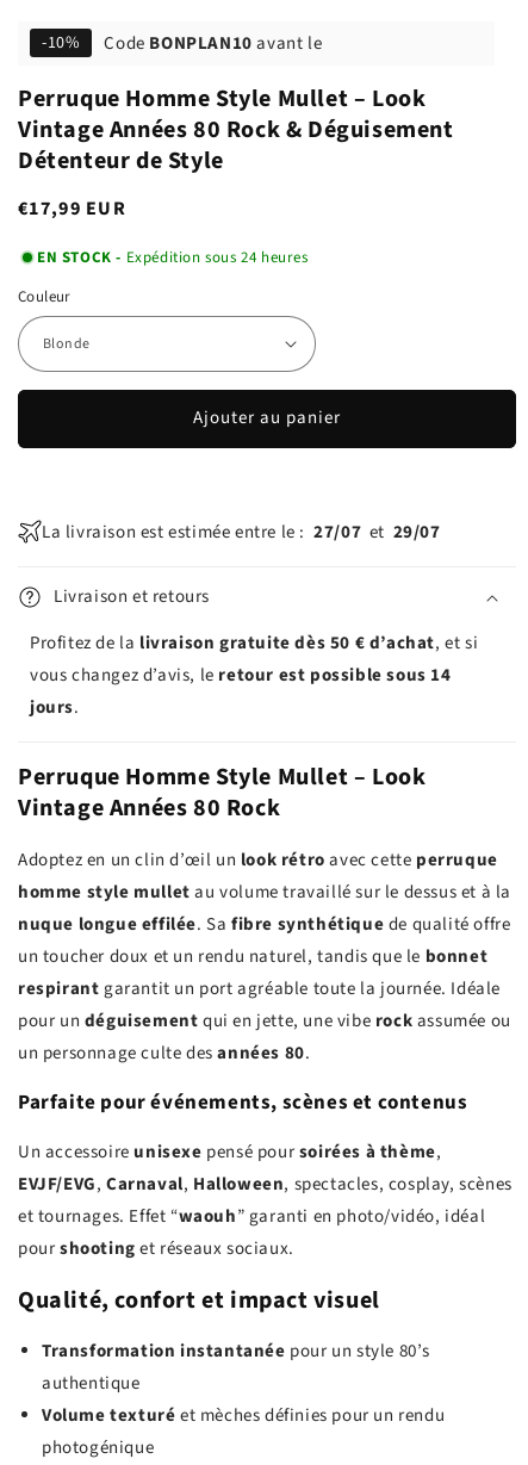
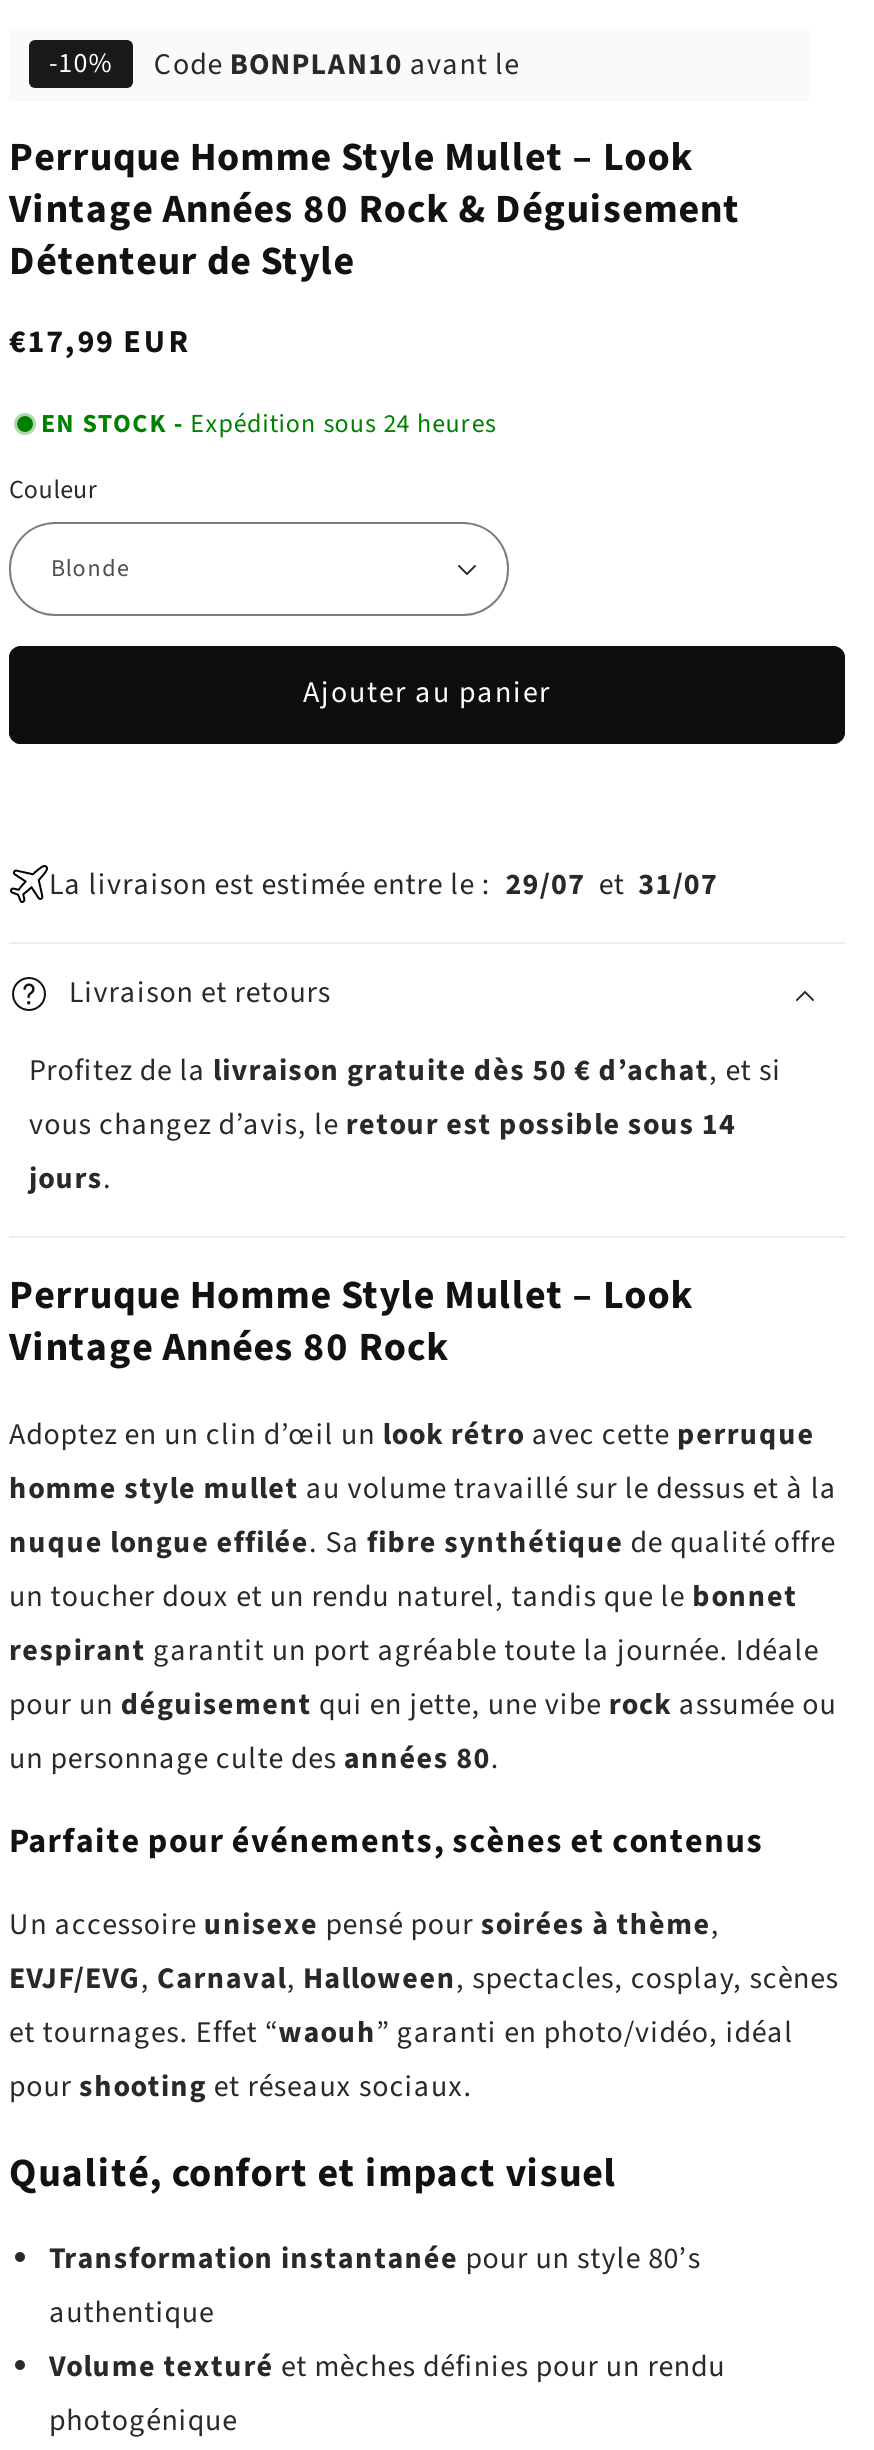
- La livraison est estimée entre le : 27/07 et 29/07
+ La livraison est estimée entre le : 29/07 et 31/07
